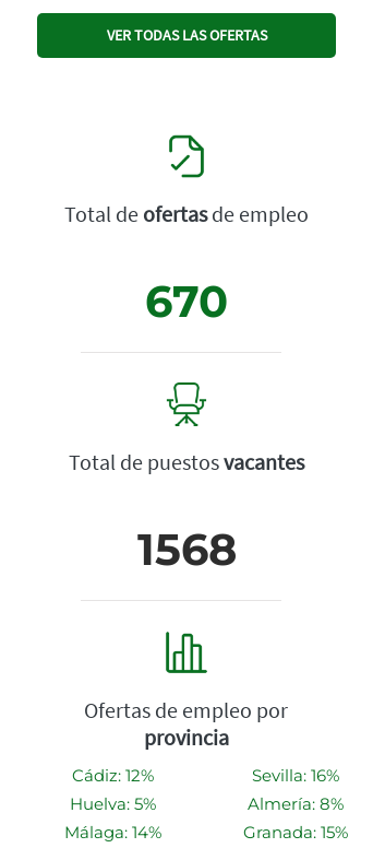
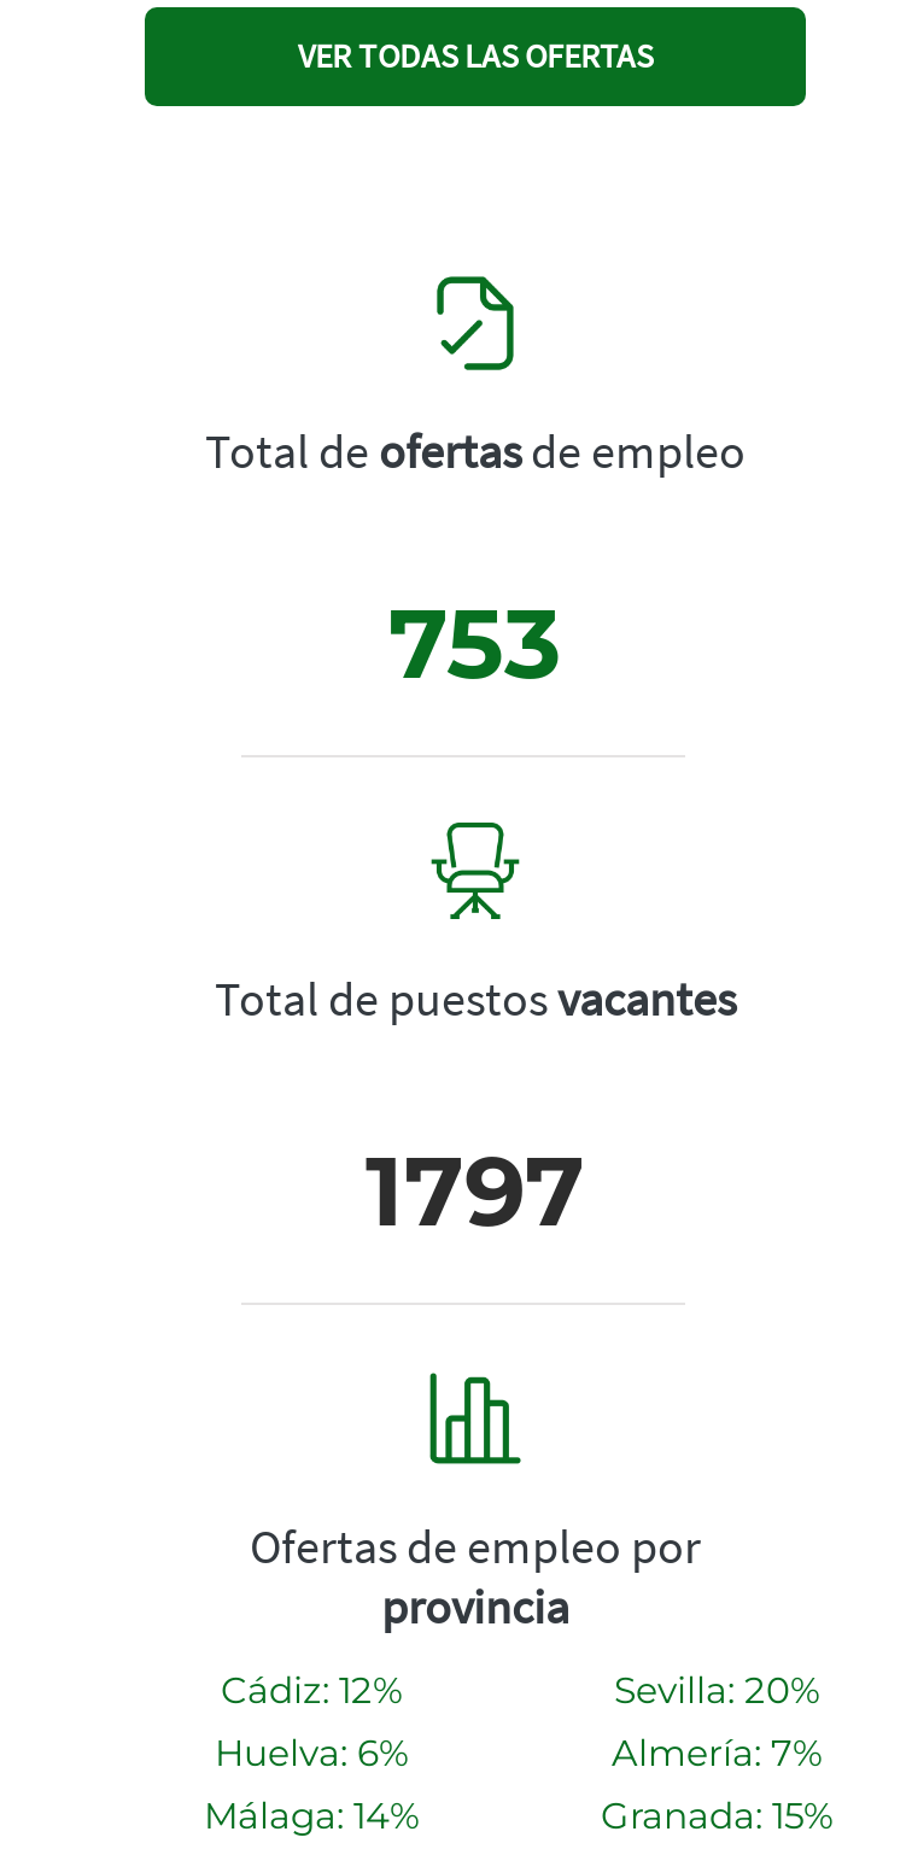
- 670
+ 753

- 1568
+ 1797

- Sevilla: 16%
+ Sevilla: 20%

- Huelva: 5%
+ Huelva: 6%

- Almería: 8%
+ Almería: 7%
